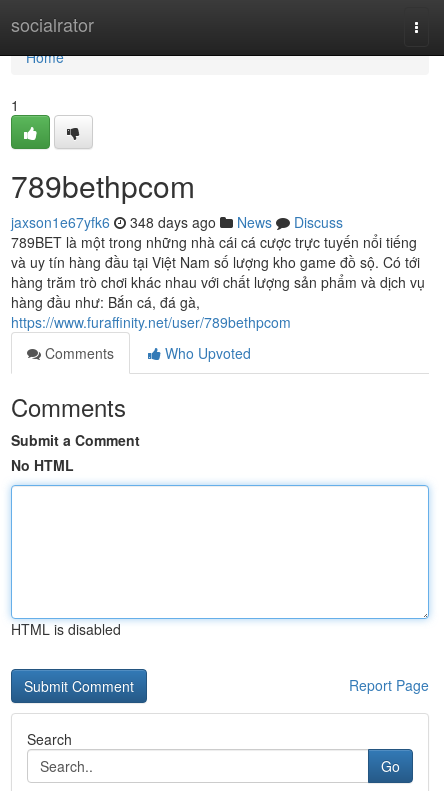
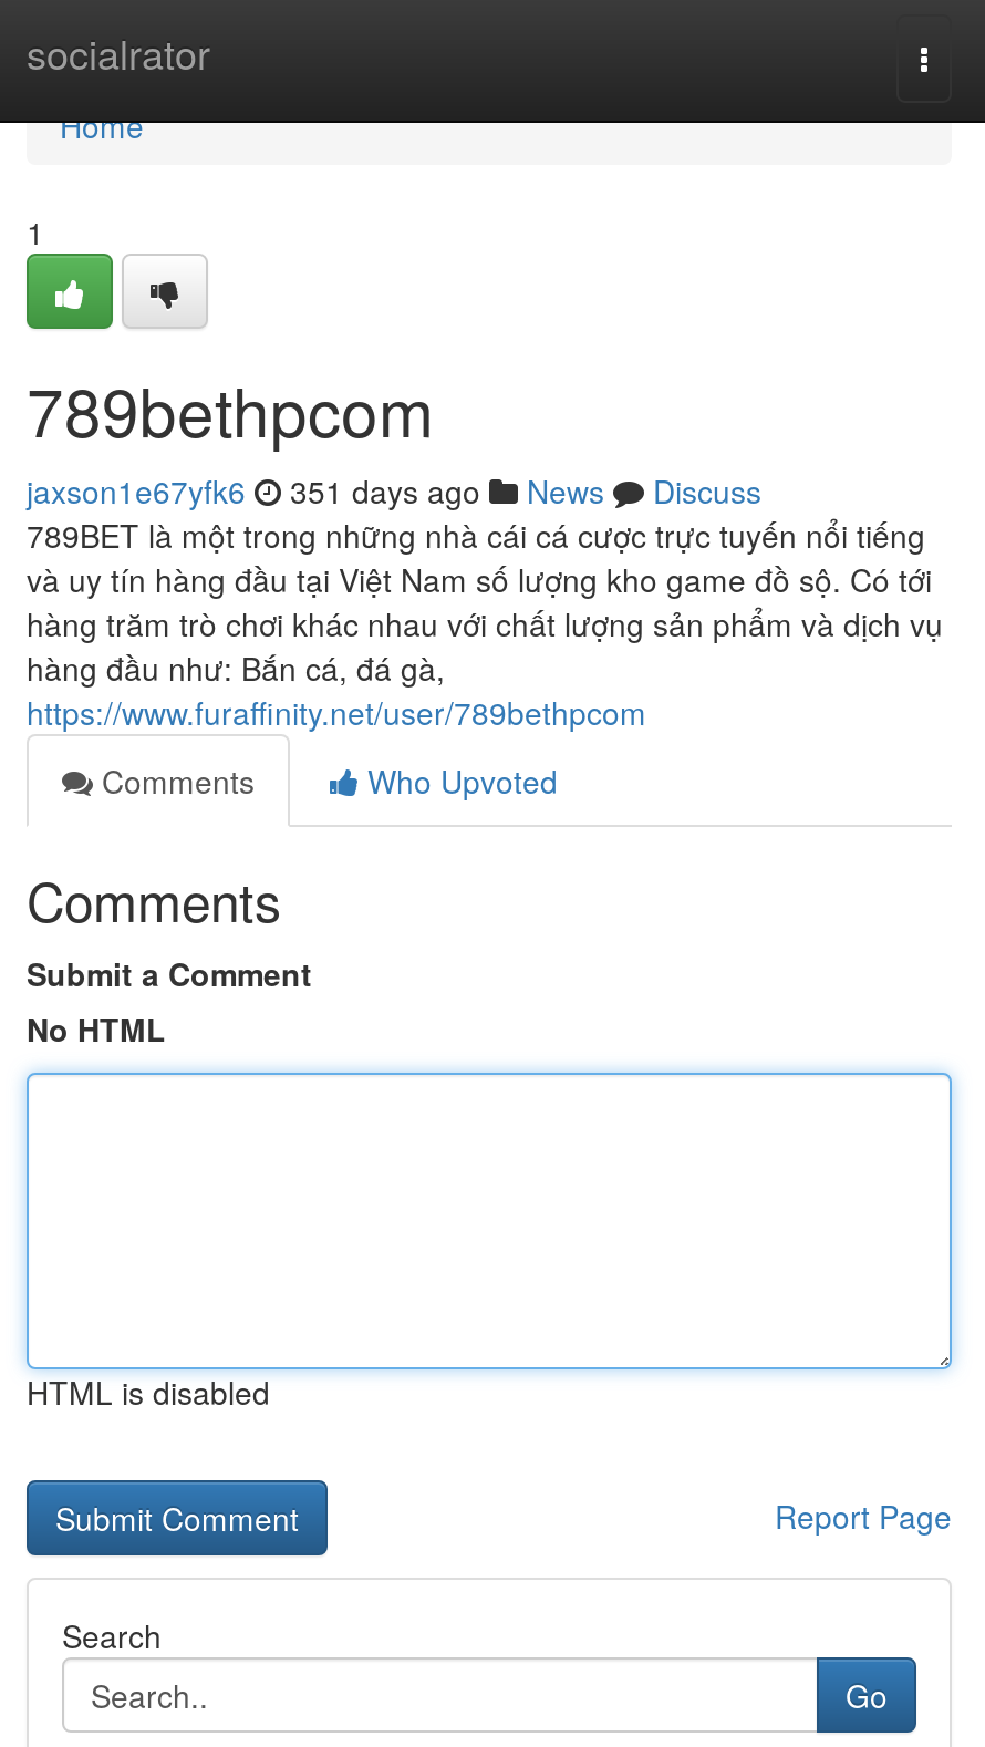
- jaxson1e67yfk6 348 days ago News Discuss
+ jaxson1e67yfk6 351 days ago News Discuss
